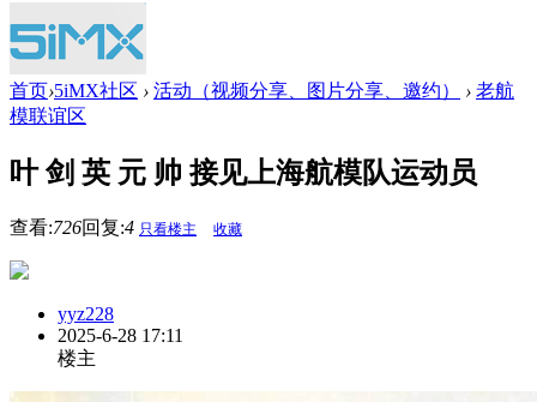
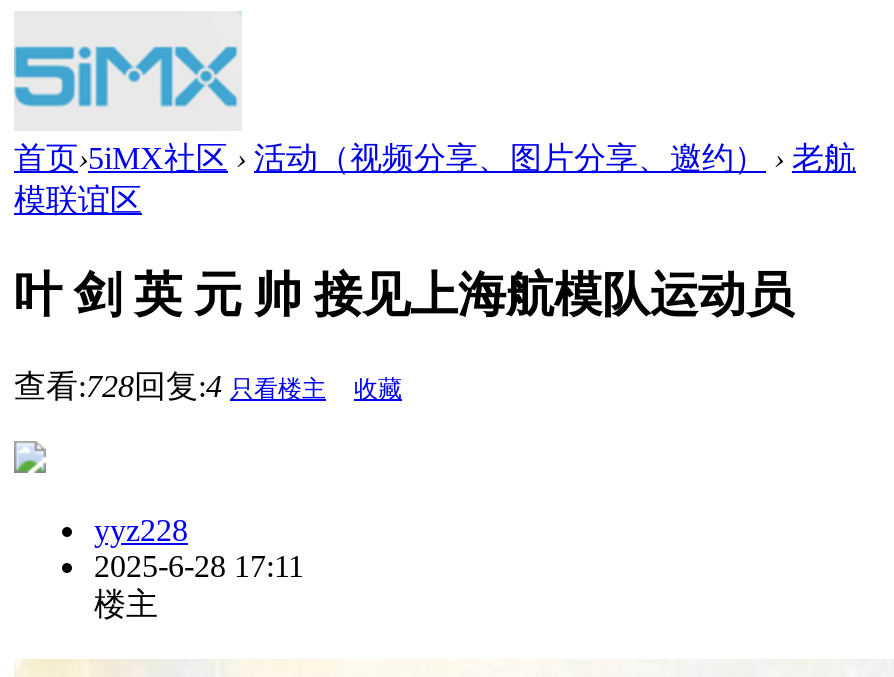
- 查看:726回复: 4 只看楼主
+ 查看:728回复: 4 只看楼主
